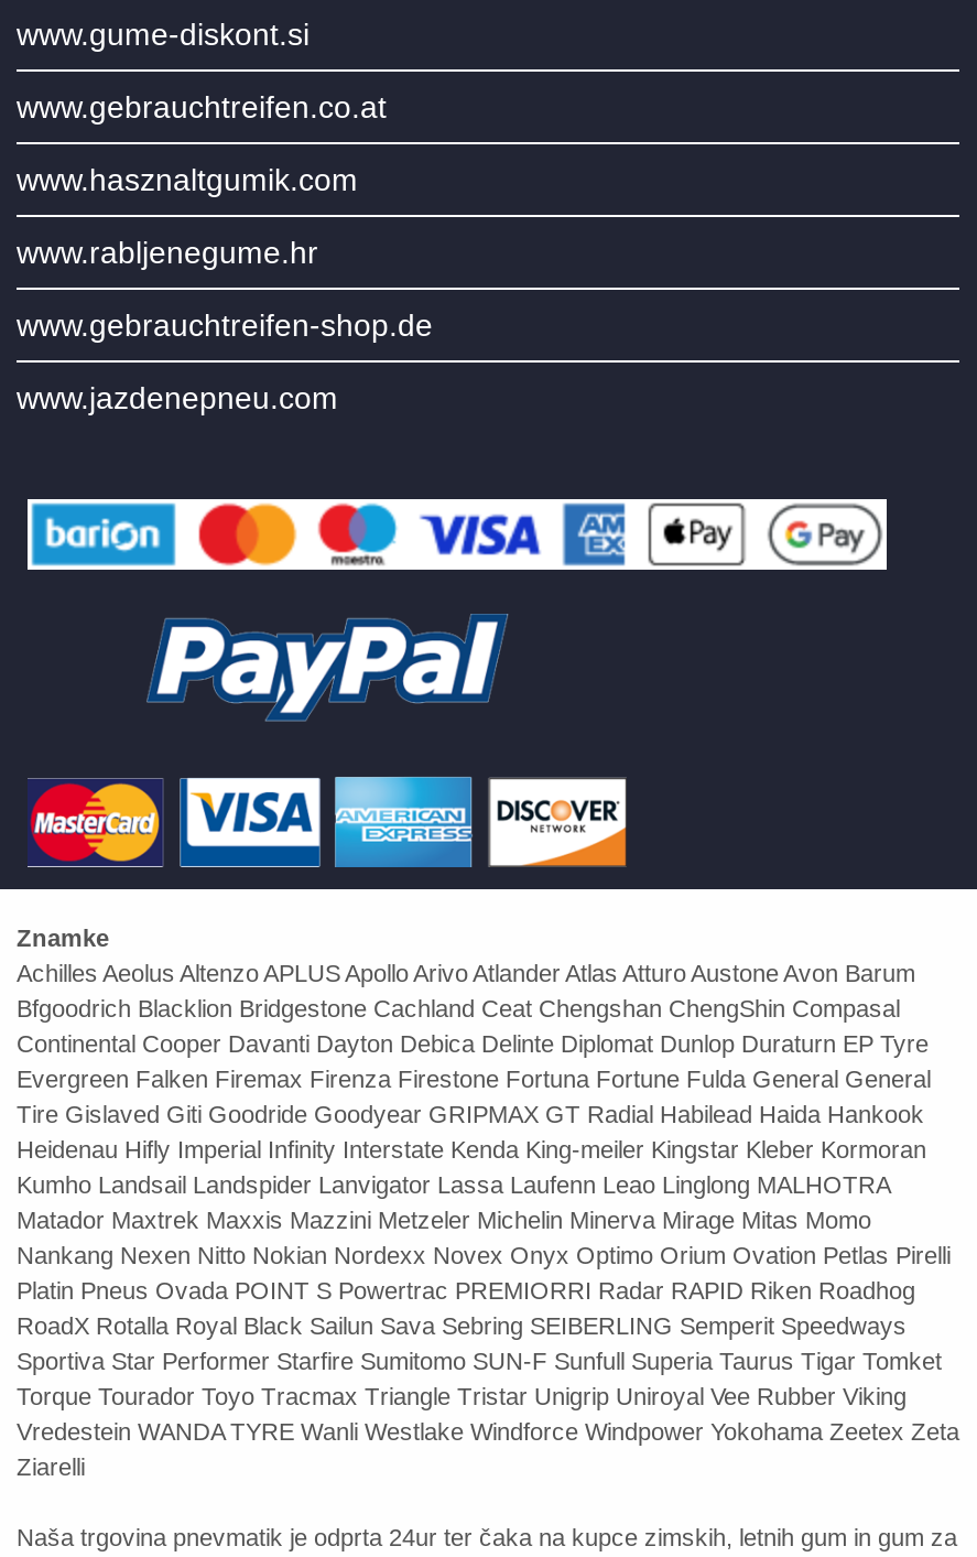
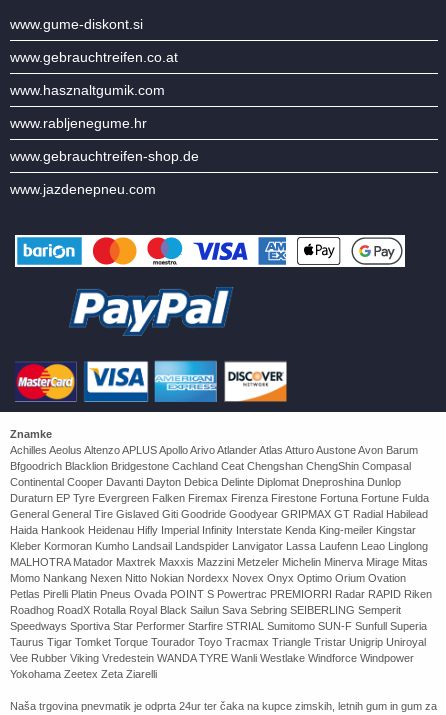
- Continental Cooper Davanti Dayton Debica Delinte Diplomat Dunlop Duraturn EP Tyre
- Evergreen Falken Firemax Firenza Firestone Fortuna Fortune Fulda General General
- Tire Gislaved Giti Goodride Goodyear GRIPMAX GT Radial Habilead Haida Hankook
- Heidenau Hifly Imperial Infinity Interstate Kenda King-meiler Kingstar Kleber Kormoran
- Kumho Landsail Landspider Lanvigator Lassa Laufenn Leao Linglong MALHOTRA
- Matador Maxtrek Maxxis Mazzini Metzeler Michelin Minerva Mirage Mitas Momo
- Nankang Nexen Nitto Nokian Nordexx Novex Onyx Optimo Orium Ovation Petlas Pirelli
- Platin Pneus Ovada POINT S Powertrac PREMIORRI Radar RAPID Riken Roadhog
- RoadX Rotalla Royal Black Sailun Sava Sebring SEIBERLING Semperit Speedways
- Sportiva Star Performer Starfire Sumitomo SUN-F Sunfull Superia Taurus Tigar Tomket
- Torque Tourador Toyo Tracmax Triangle Tristar Unigrip Uniroyal Vee Rubber Viking
- Vredestein WANDA TYRE Wanli Westlake Windforce Windpower Yokohama Zeetex Zeta
- Ziarelli
+ Continental Cooper Davanti Dayton Debica Delinte Diplomat Dneproshina Dunlop
+ Duraturn EP Tyre Evergreen Falken Firemax Firenza Firestone Fortuna Fortune Fulda
+ General General Tire Gislaved Giti Goodride Goodyear GRIPMAX GT Radial Habilead
+ Haida Hankook Heidenau Hifly Imperial Infinity Interstate Kenda King-meiler Kingstar
+ Kleber Kormoran Kumho Landsail Landspider Lanvigator Lassa Laufenn Leao Linglong
+ MALHOTRA Matador Maxtrek Maxxis Mazzini Metzeler Michelin Minerva Mirage Mitas
+ Momo Nankang Nexen Nitto Nokian Nordexx Novex Onyx Optimo Orium Ovation
+ Petlas Pirelli Platin Pneus Ovada POINT S Powertrac PREMIORRI Radar RAPID Riken
+ Roadhog RoadX Rotalla Royal Black Sailun Sava Sebring SEIBERLING Semperit
+ Speedways Sportiva Star Performer Starfire STRIAL Sumitomo SUN-F Sunfull Superia
+ Taurus Tigar Tomket Torque Tourador Toyo Tracmax Triangle Tristar Unigrip Uniroyal
+ Vee Rubber Viking Vredestein WANDA TYRE Wanli Westlake Windforce Windpower
+ Yokohama Zeetex Zeta Ziarelli
